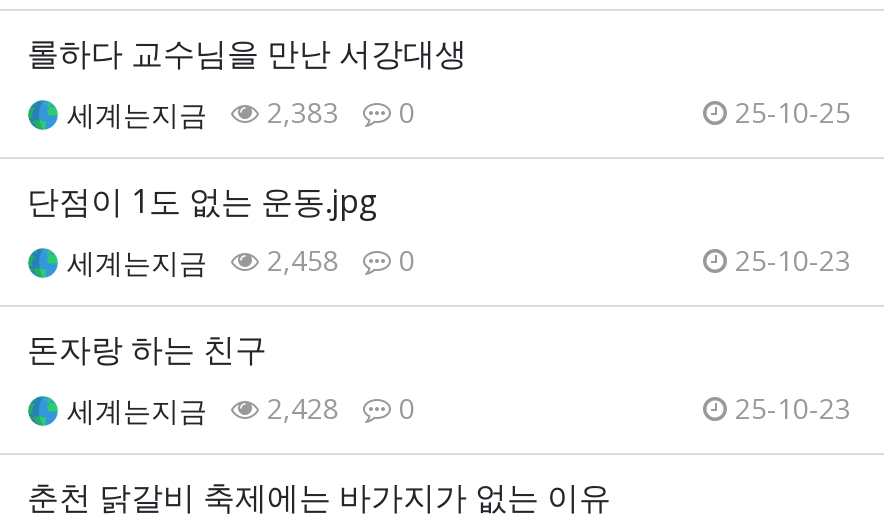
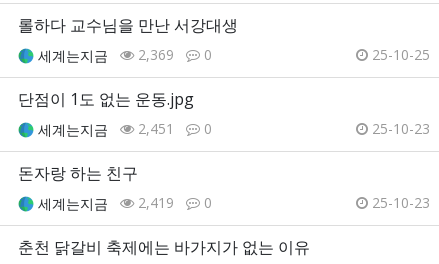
- 세계는지금 2,383 0
+ 세계는지금 2,369 0

- 세계는지금 2,458 0
+ 세계는지금 2,451 0

- 세계는지금 2,428 0
+ 세계는지금 2,419 0
